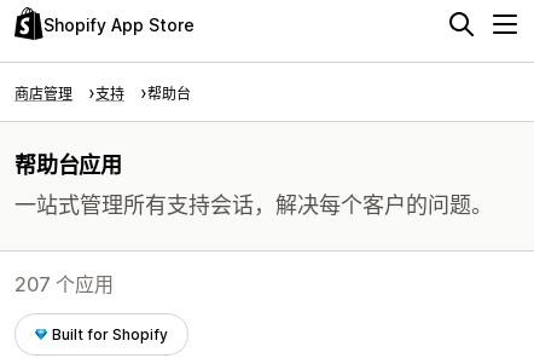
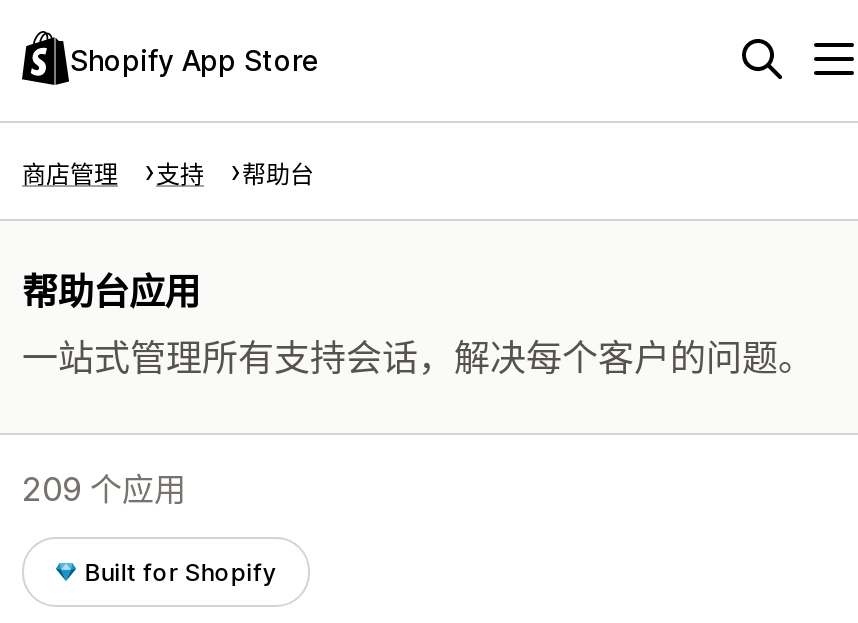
- 207 个应用
+ 209 个应用
